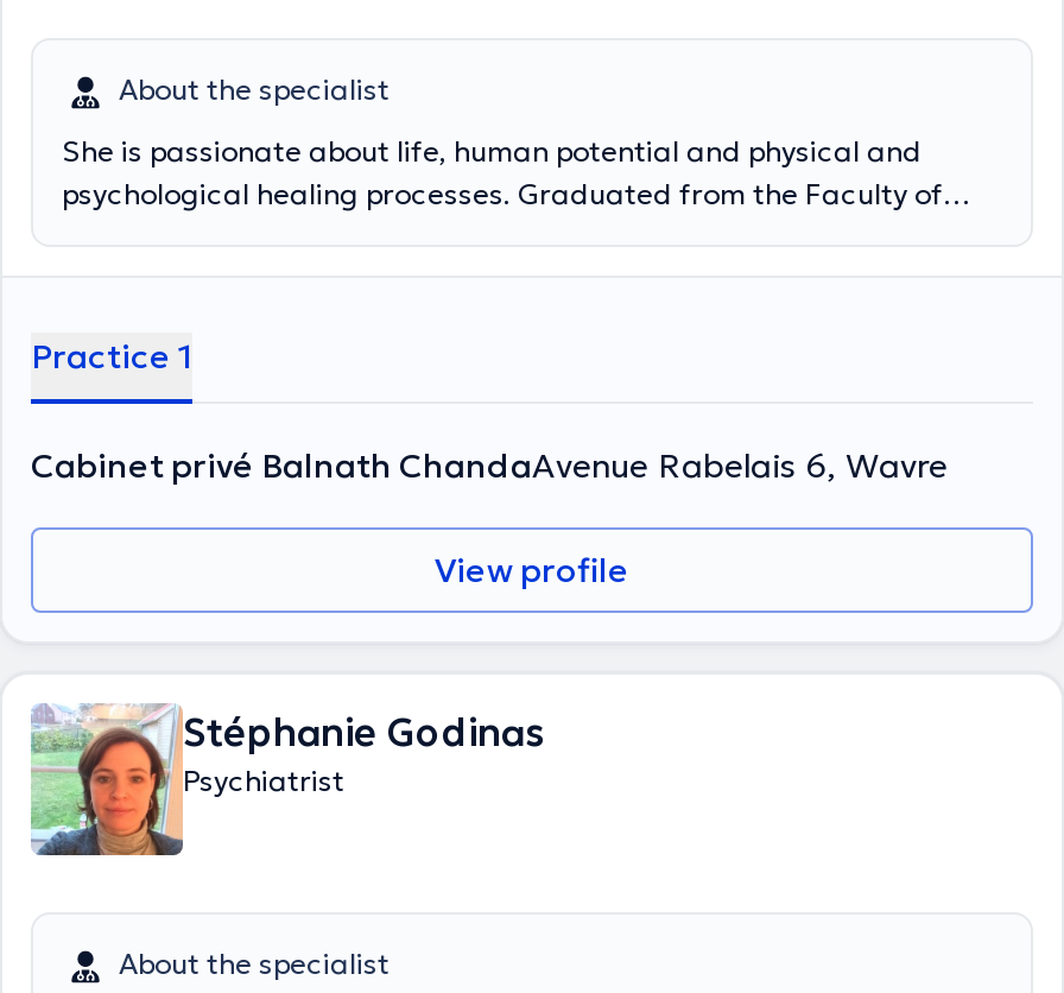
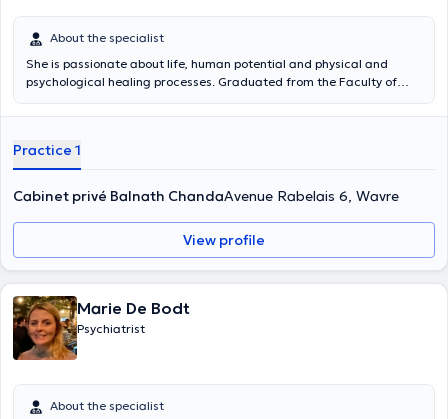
- [image]
- Stéphanie Godinas
+ [image]
+ Marie De Bodt
